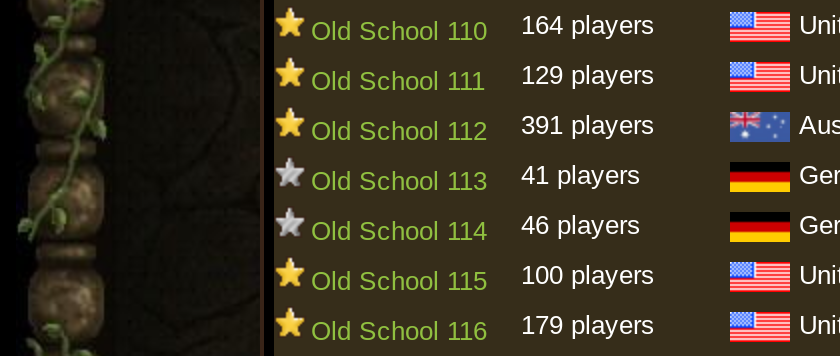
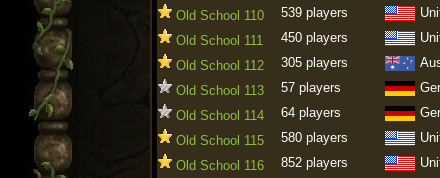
- Old School 110 164 players
+ Old School 110 539 players

- Old School 111 129 players
+ Old School 111 450 players

- Old School 112 391 players
+ Old School 112 305 players

- Old School 113 41 players
+ Old School 113 57 players

- Old School 114 46 players
+ Old School 114 64 players

- Old School 115 100 players
+ Old School 115 580 players

- Old School 116 179 players
+ Old School 116 852 players
